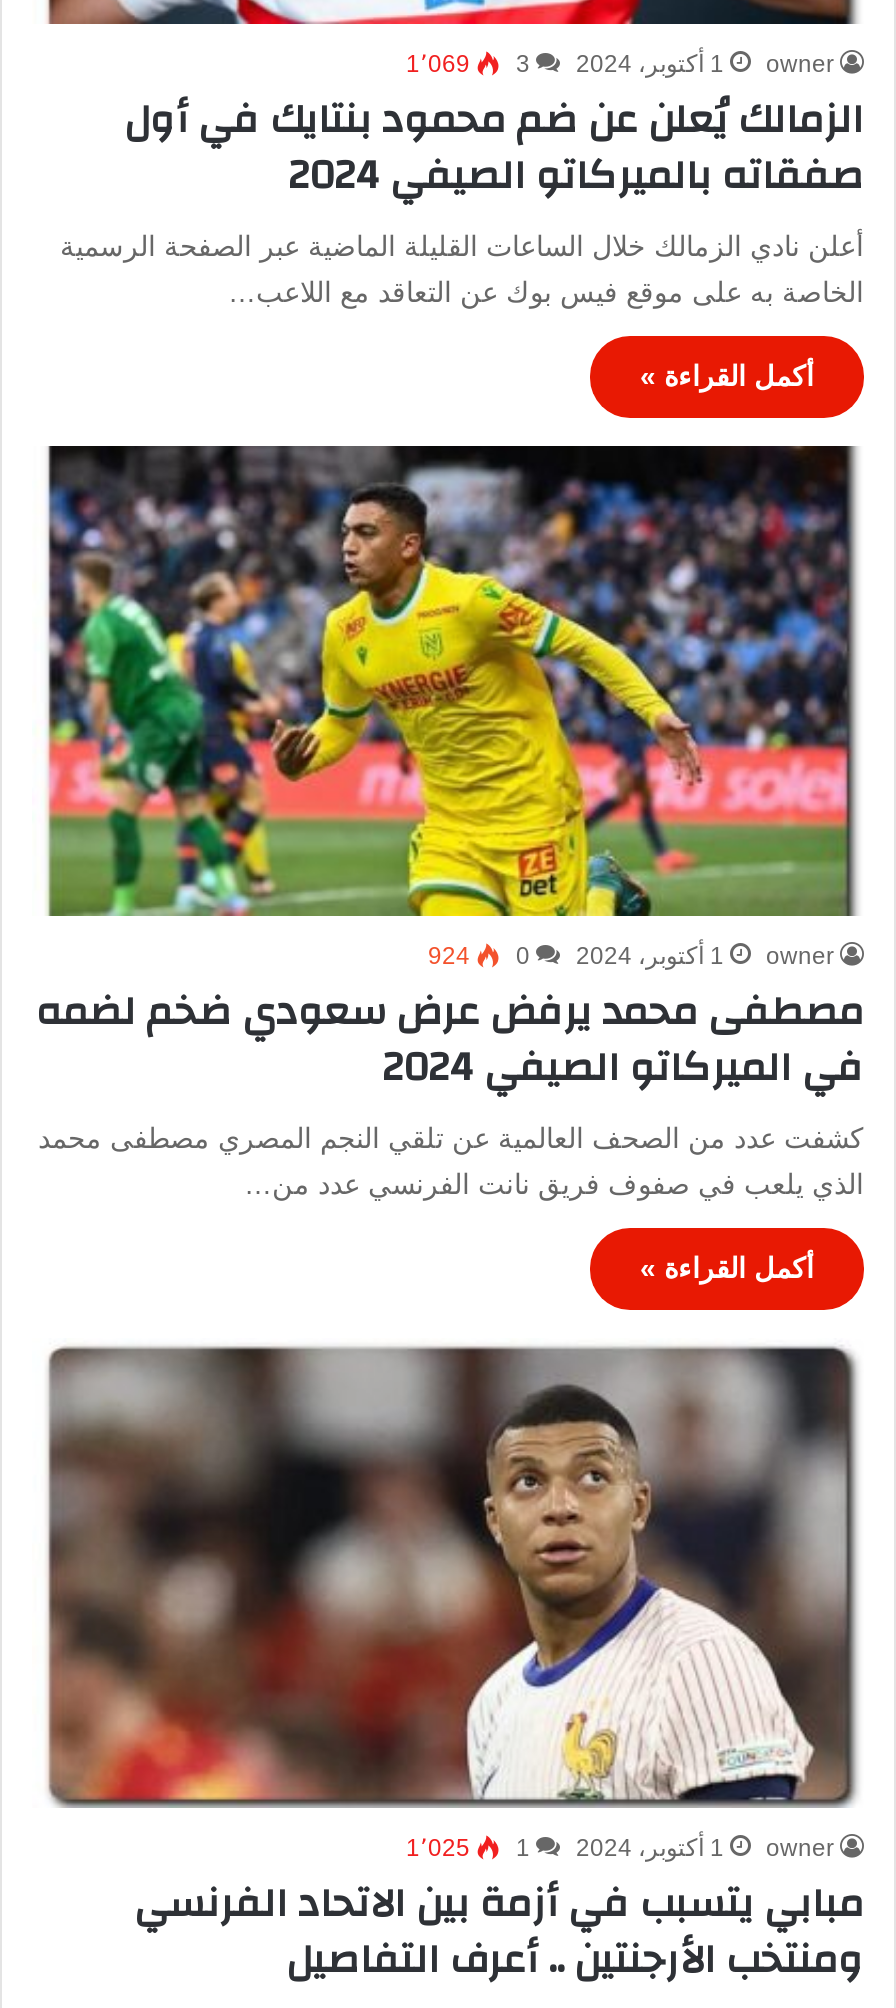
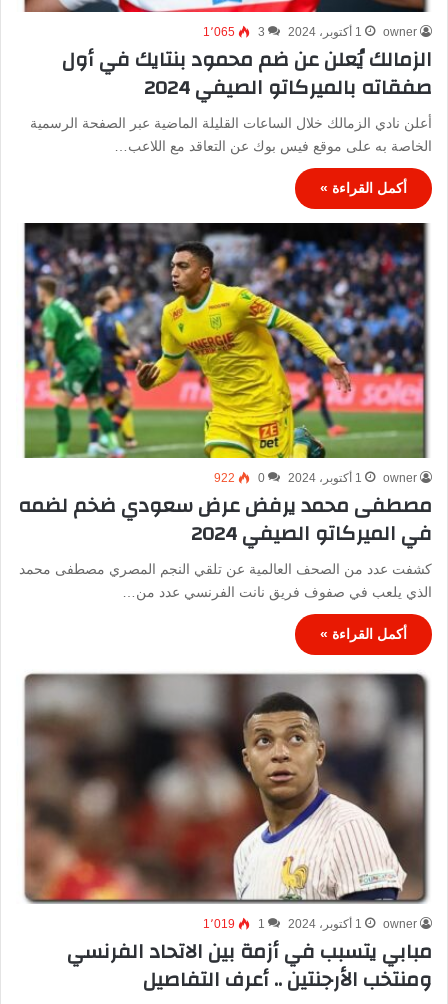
- 1٬069 3
+ 1٬065 3

- 924 0
+ 922 0

- 1٬025 1
+ 1٬019 1
